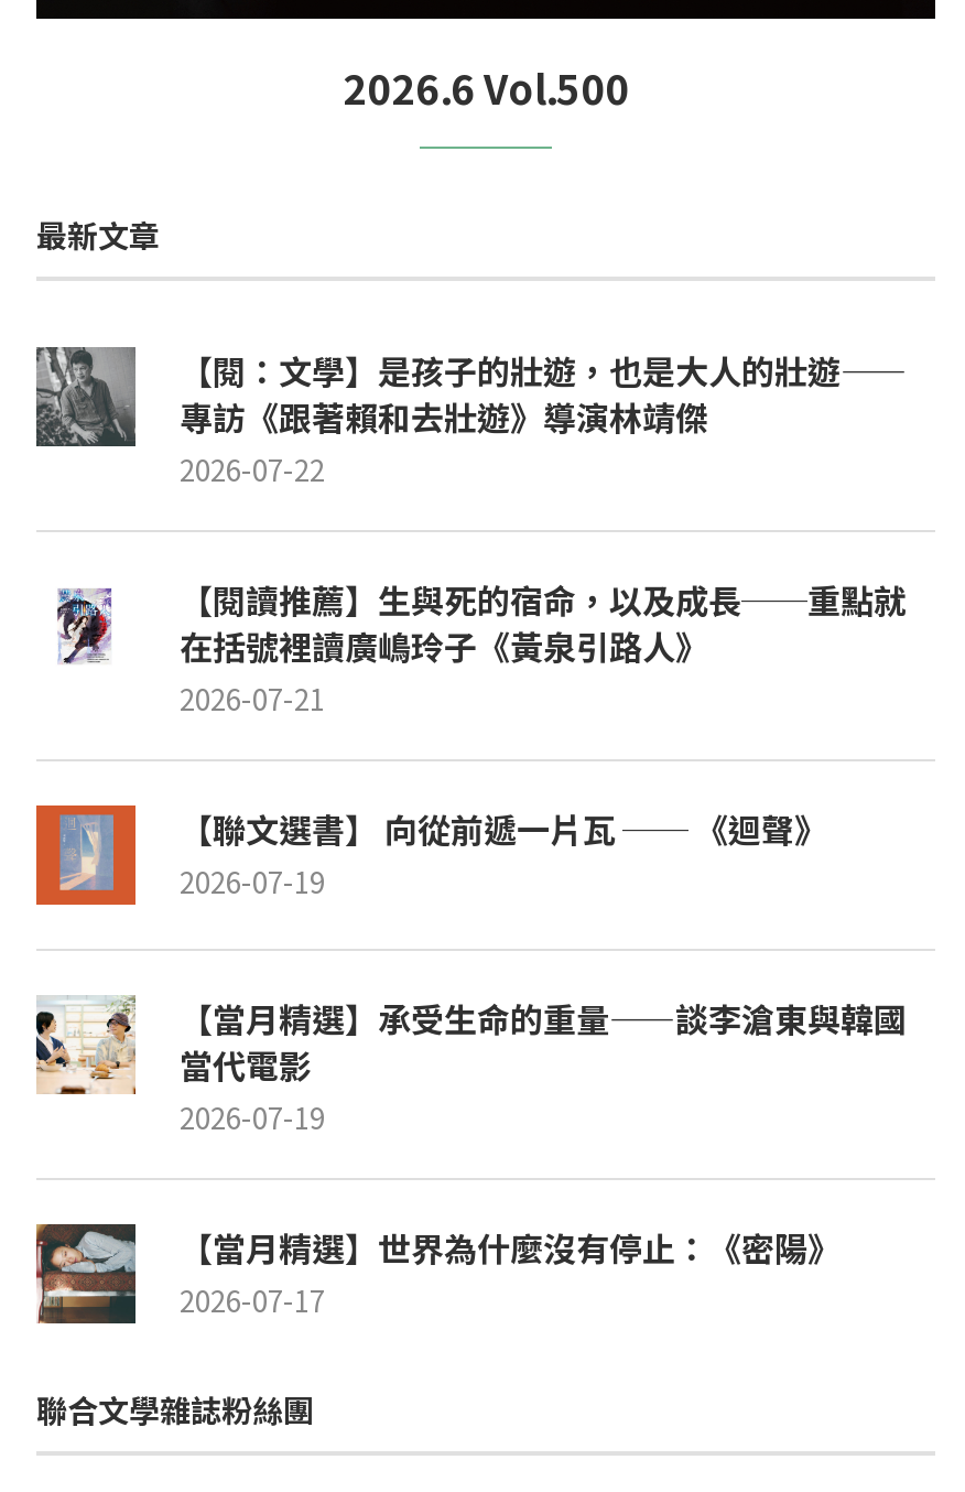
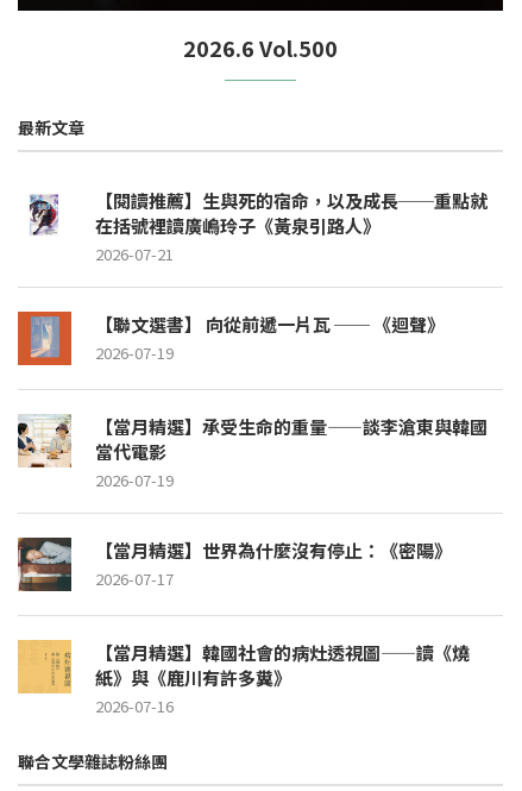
- [image]
- 【閱：文學】是孩子的壯遊，也是大人的壯遊——
- 專訪《跟著賴和去壯遊》導演林靖傑
- 2026-07-22

moved up: [image] | 在括號裡讀廣嶋玲子《黃泉引路人》 | 2026-07-21 | ... | 【當月精選】世界為什麼沒有停止：《密陽》 | 2026-07-17

+ [image]
+ 【當月精選】韓國社會的病灶透視圖——讀《燒
+ 紙》與《鹿川有許多糞》
+ 2026-07-16
